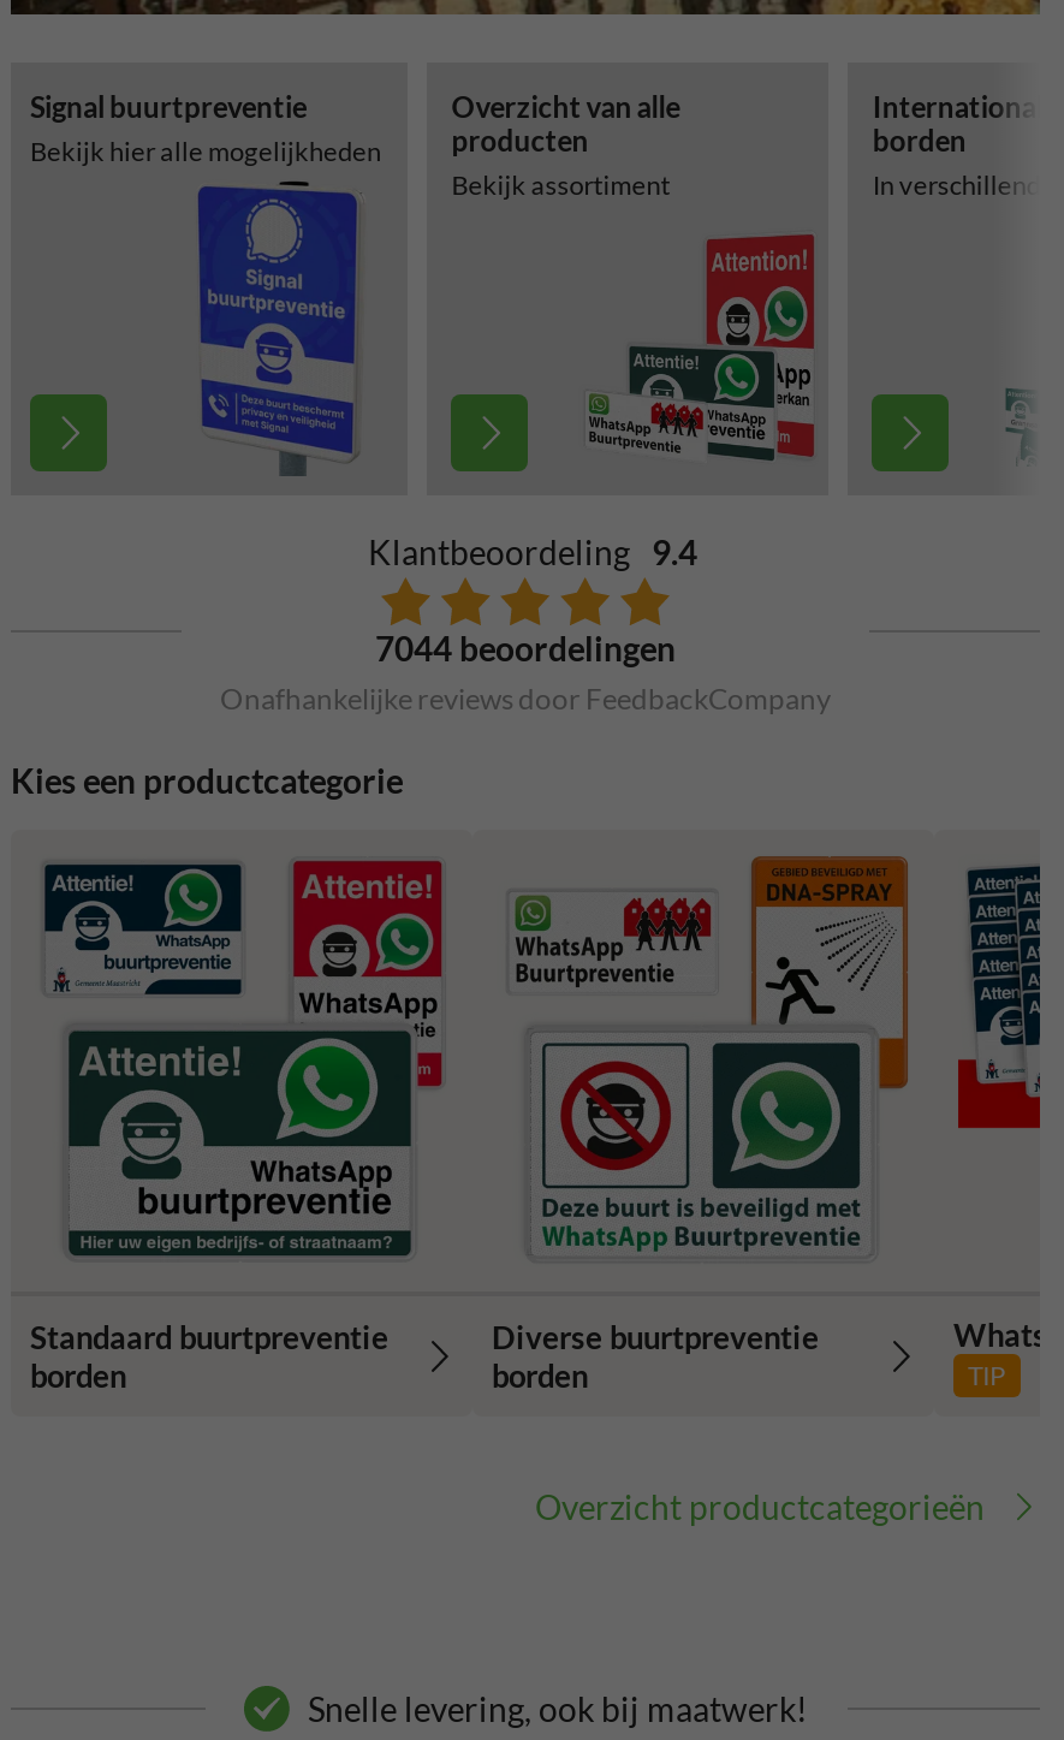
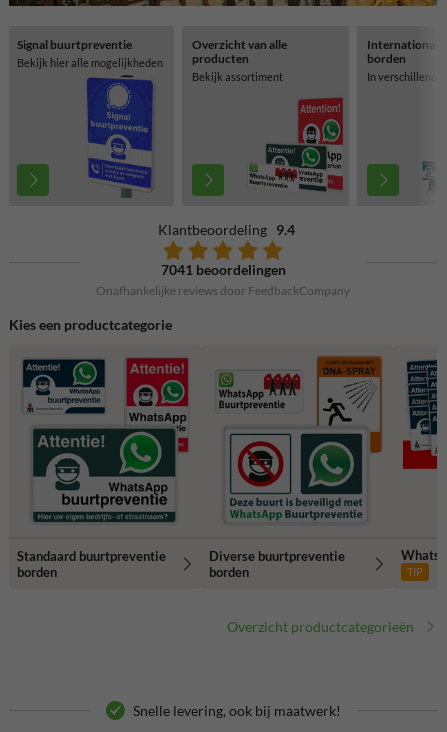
- 7044 beoordelingen
+ 7041 beoordelingen
